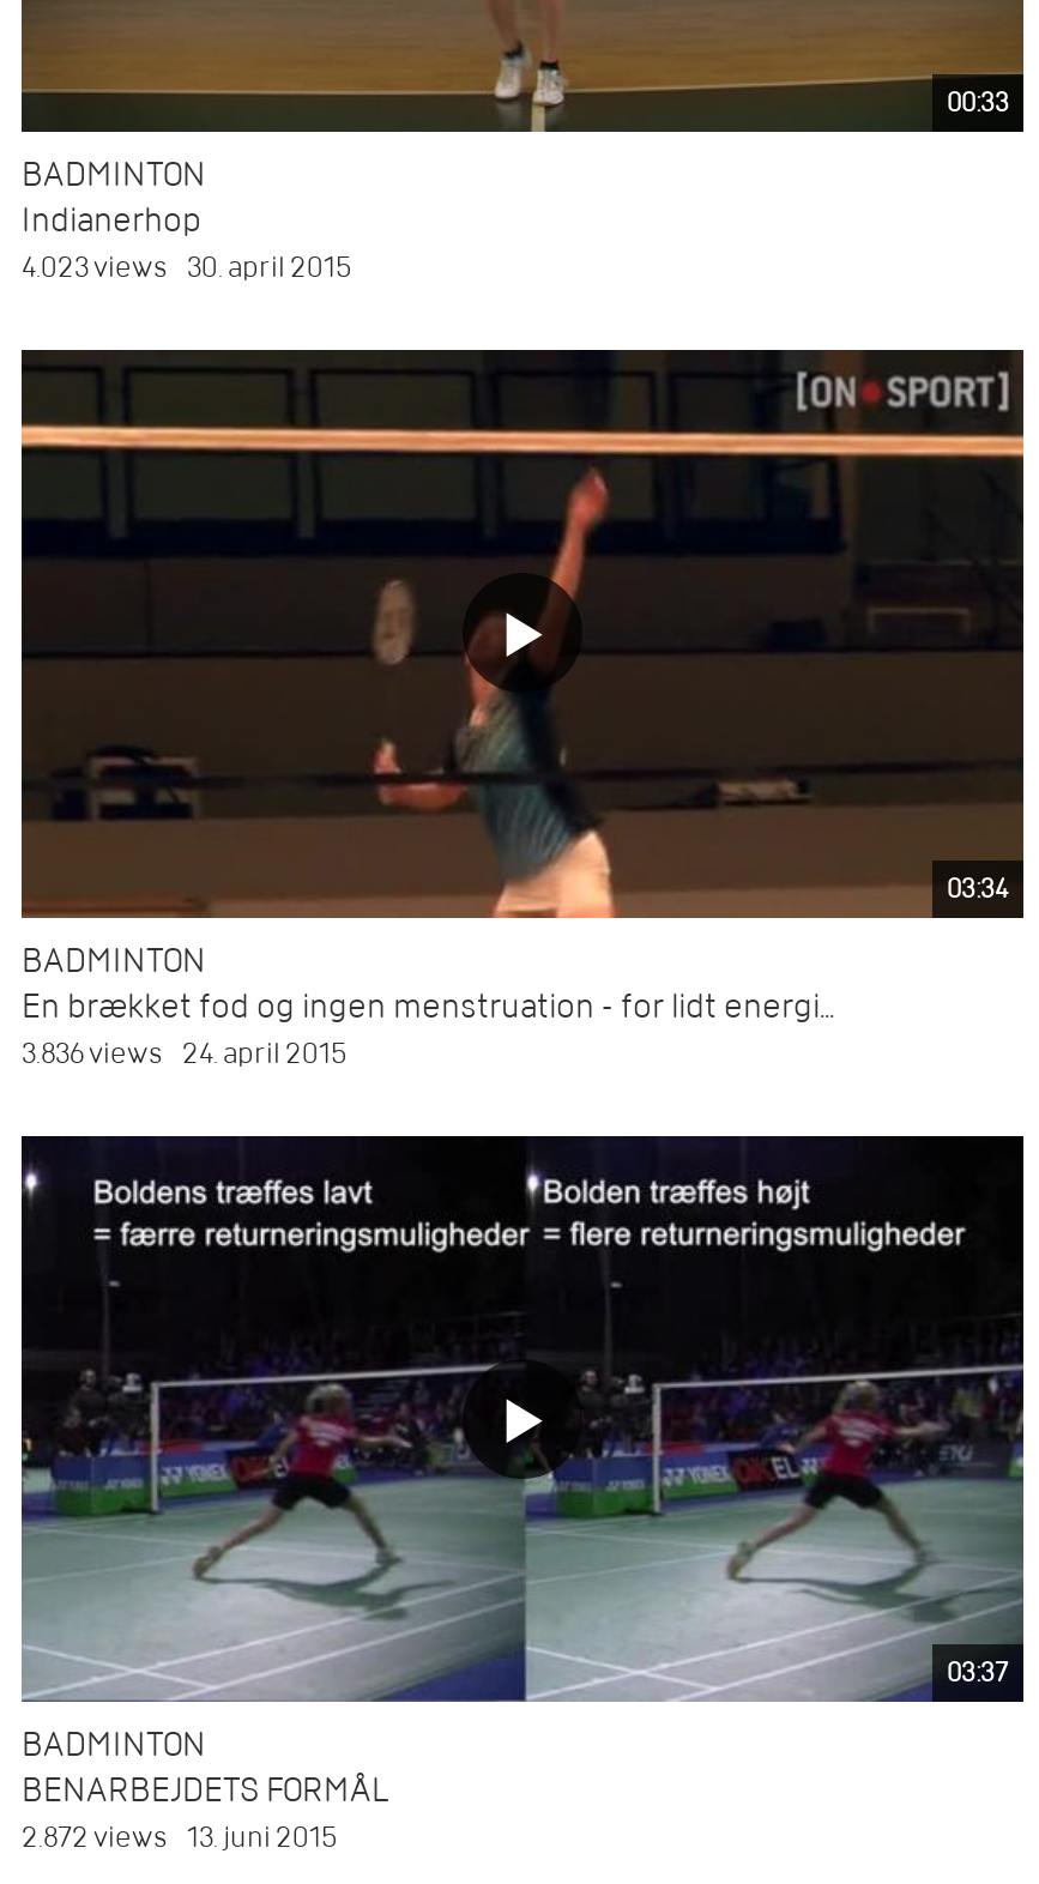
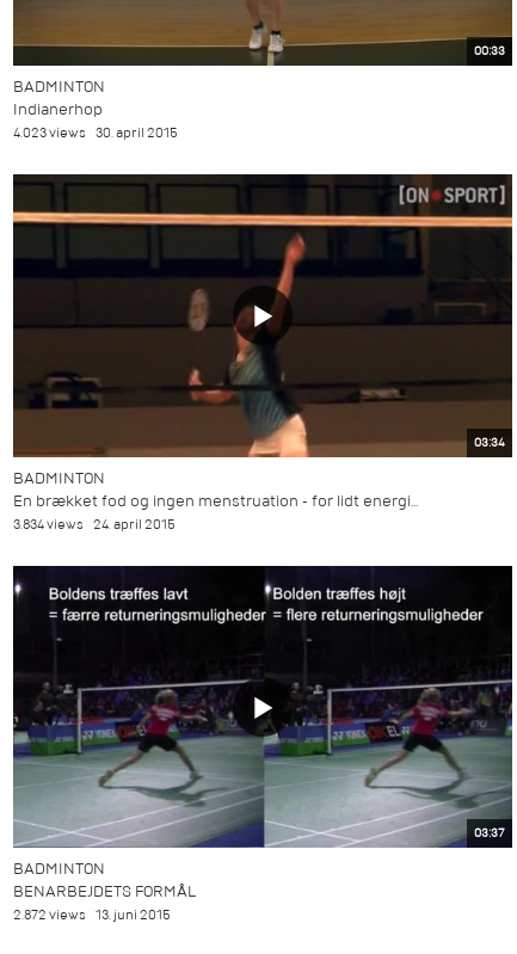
- 3.836 views 24. april 2015
+ 3.834 views 24. april 2015
